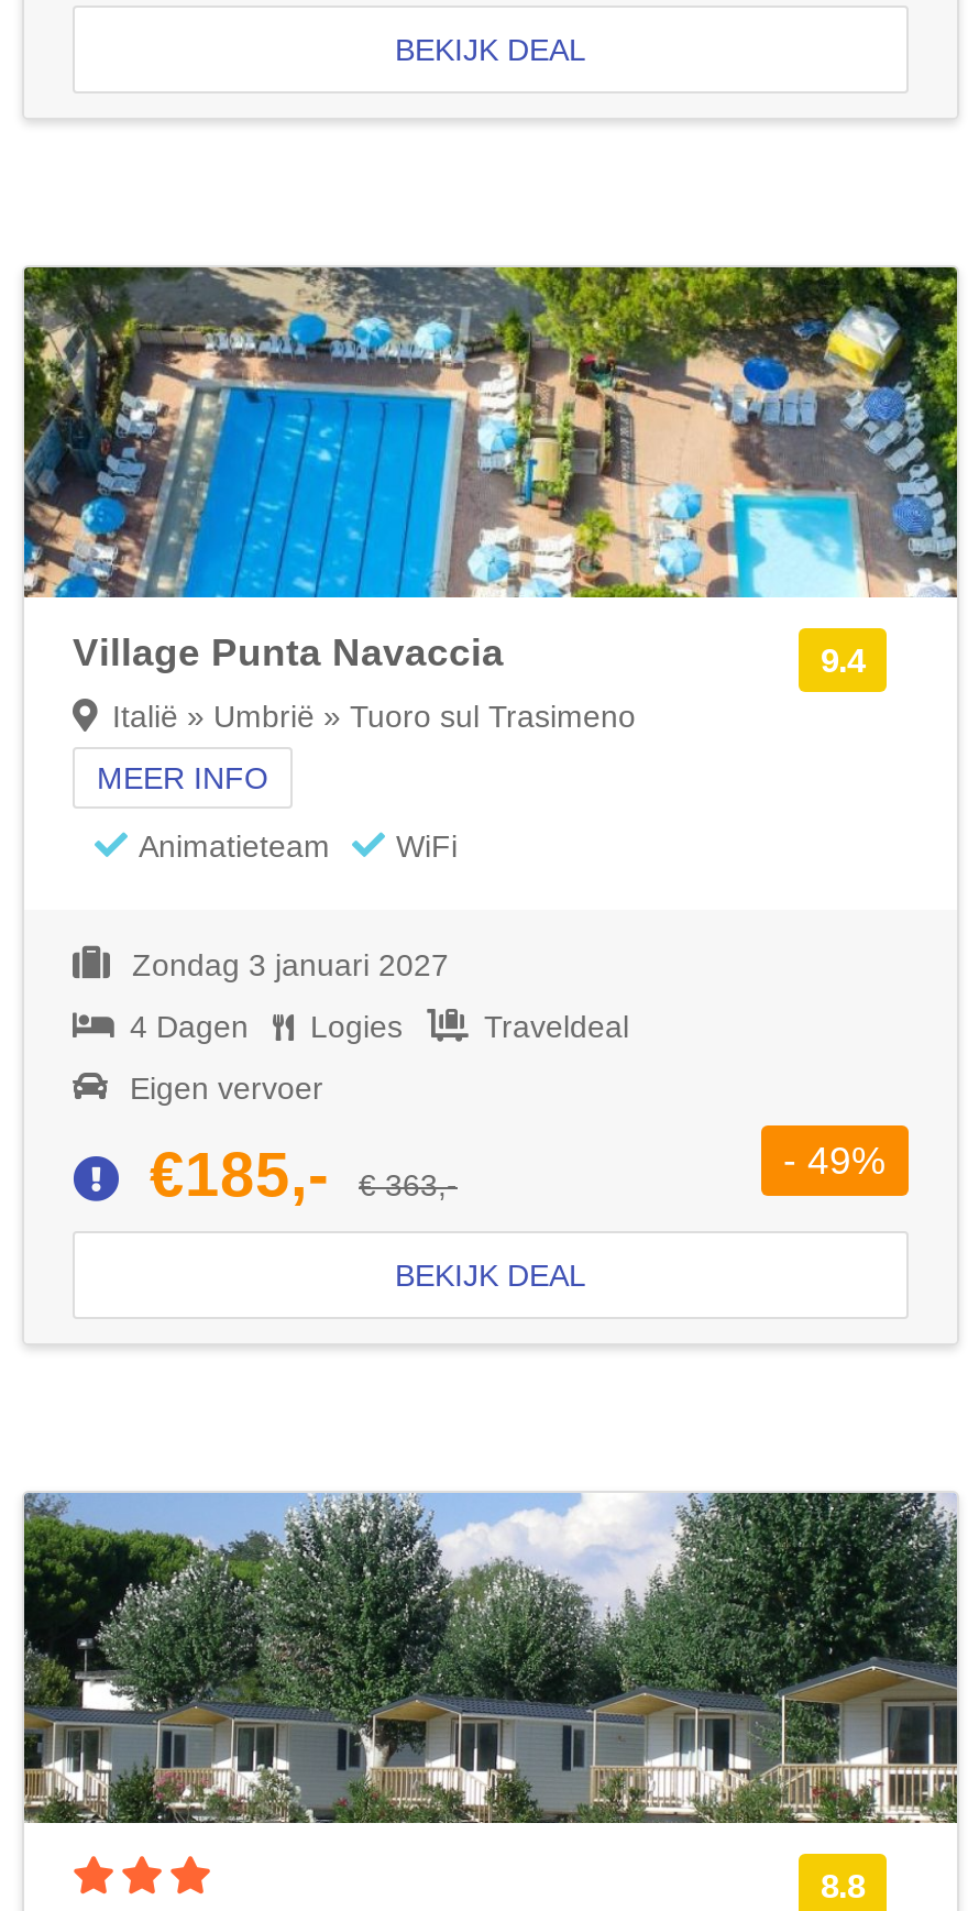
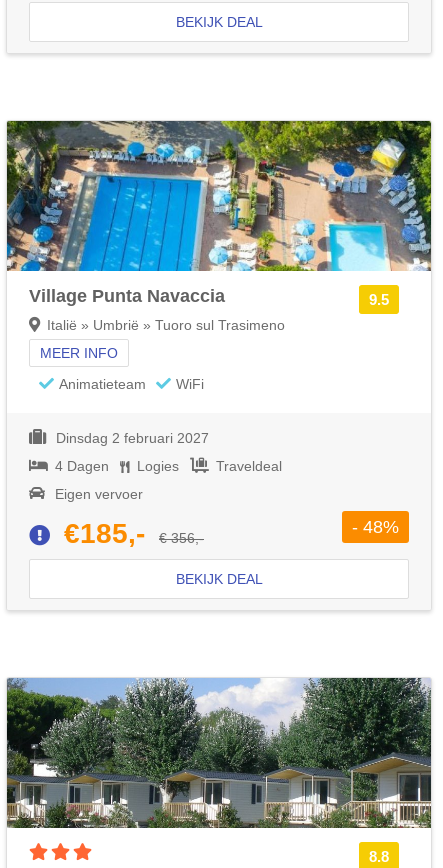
- 9.4
+ 9.5

- Zondag 3 januari 2027
+ Dinsdag 2 februari 2027

- €185,- € 363,-
+ €185,- € 356,-

- - 49%
+ - 48%
